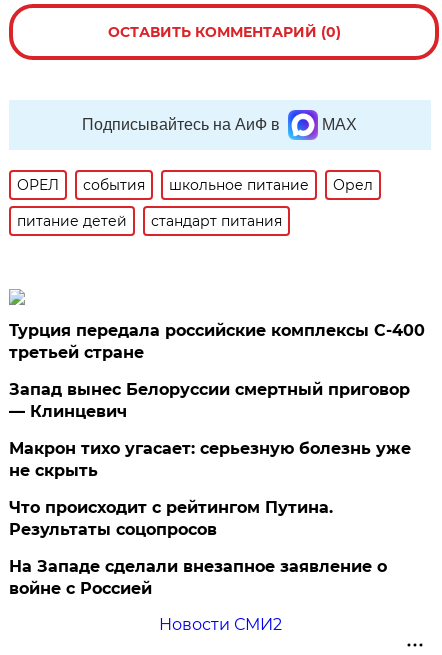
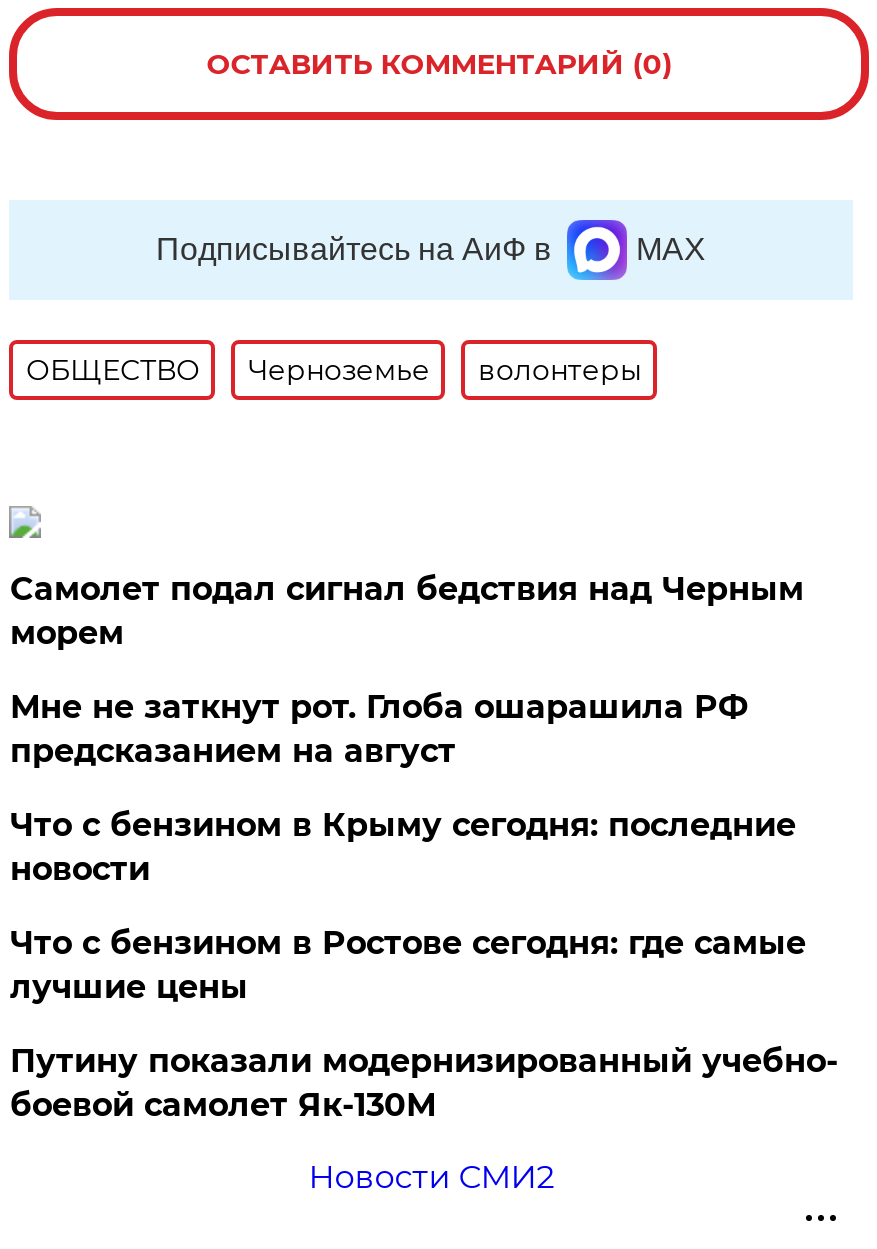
- ОРЕЛ
- события
- школьное питание
- Орел
- питание детей
- стандарт питания
+ ОБЩЕСТВО
+ Черноземье
+ волонтеры

- Турция передала российские комплексы С-400
- третьей стране
- Запад вынес Белоруссии смертный приговор
- — Клинцевич
- Макрон тихо угасает: серьезную болезнь уже
- не скрыть
- Что происходит с рейтингом Путина.
- Результаты соцопросов
- На Западе сделали внезапное заявление о
- войне с Россией
+ Самолет подал сигнал бедствия над Черным
+ морем
+ Мне не заткнут рот. Глоба ошарашила РФ
+ предсказанием на август
+ Что с бензином в Крыму сегодня: последние
+ новости
+ Что с бензином в Ростове сегодня: где самые
+ лучшие цены
+ Путину показали модернизированный учебно-
+ боевой самолет Як-130М
